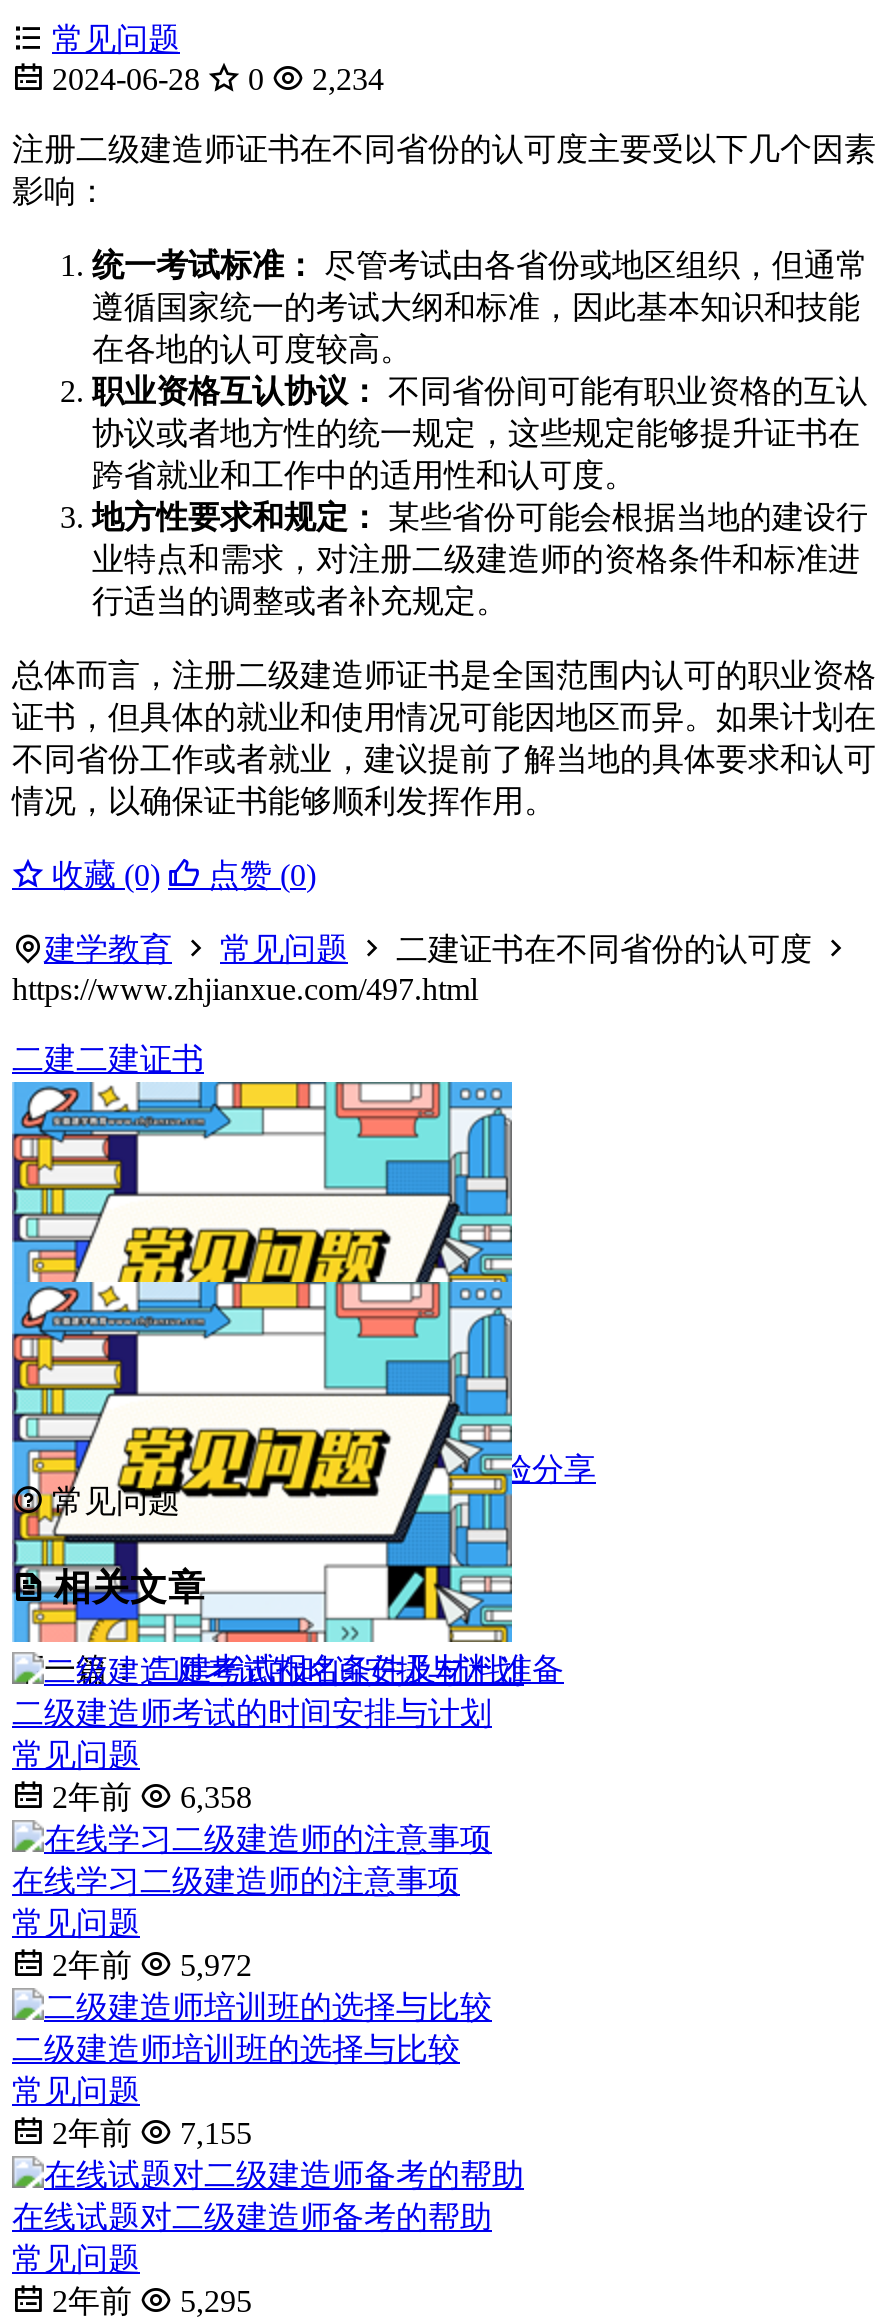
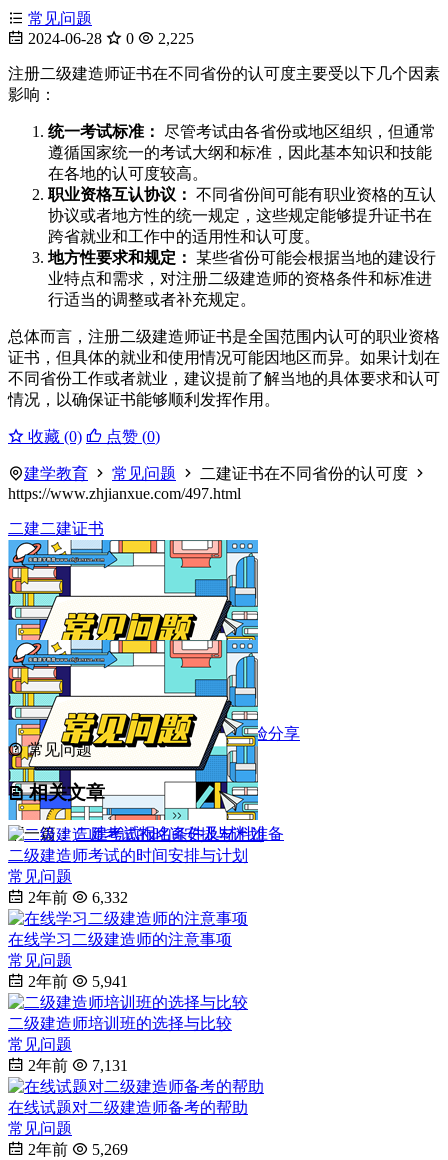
- 2024-06-28 0 2,234
+ 2024-06-28 0 2,225

- 2年前 6,358
+ 2年前 6,332

- 2年前 5,972
+ 2年前 5,941

- 2年前 7,155
+ 2年前 7,131

- 2年前 5,295
+ 2年前 5,269
